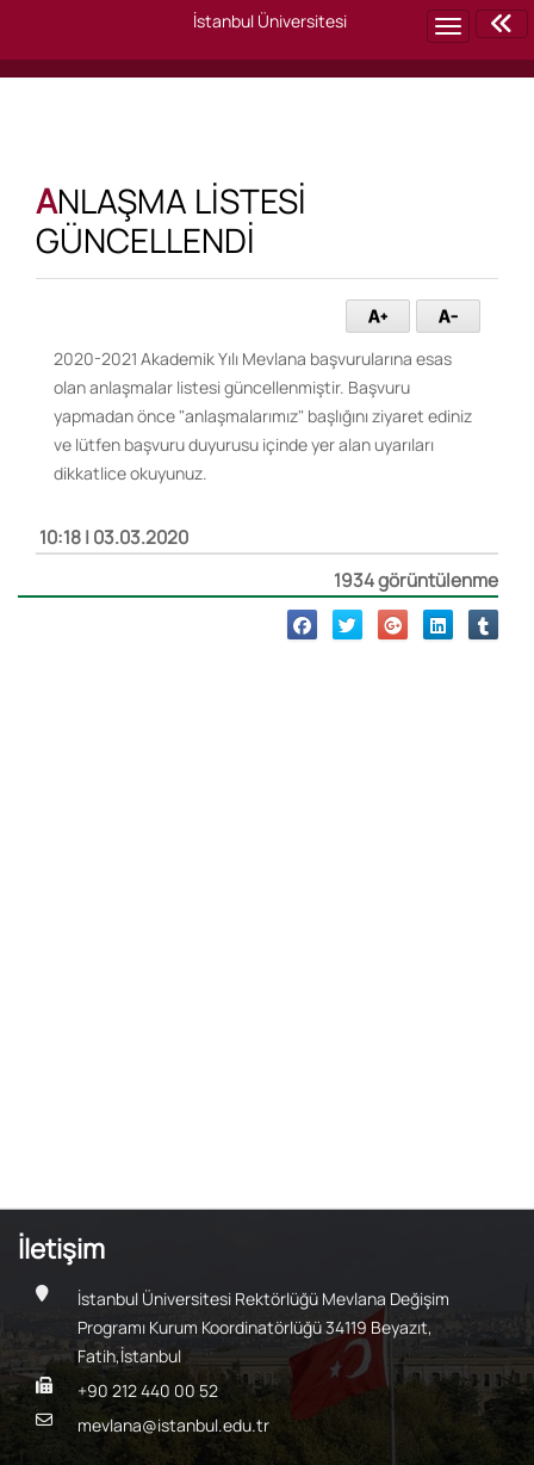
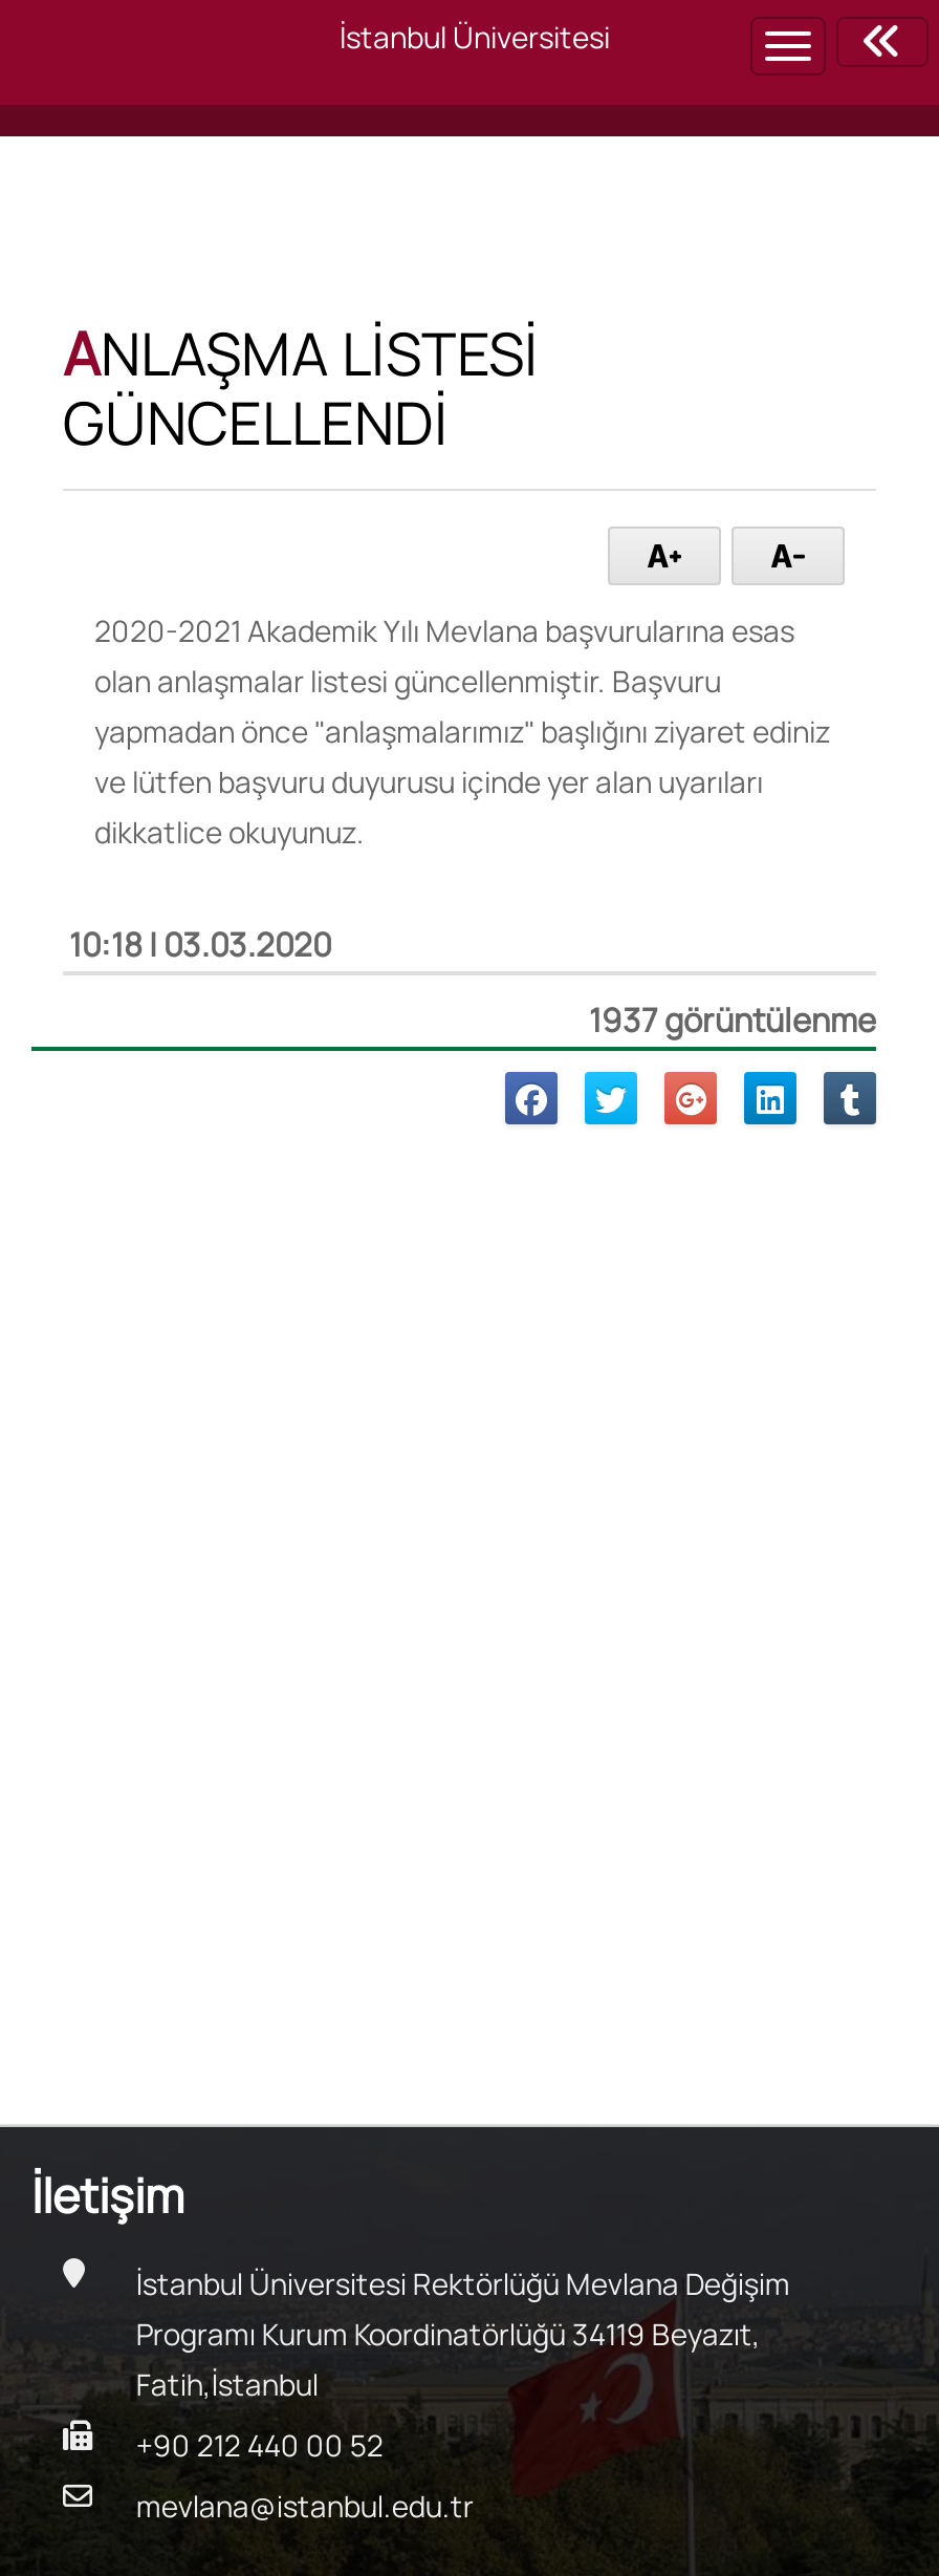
- 1934 görüntülenme
+ 1937 görüntülenme
